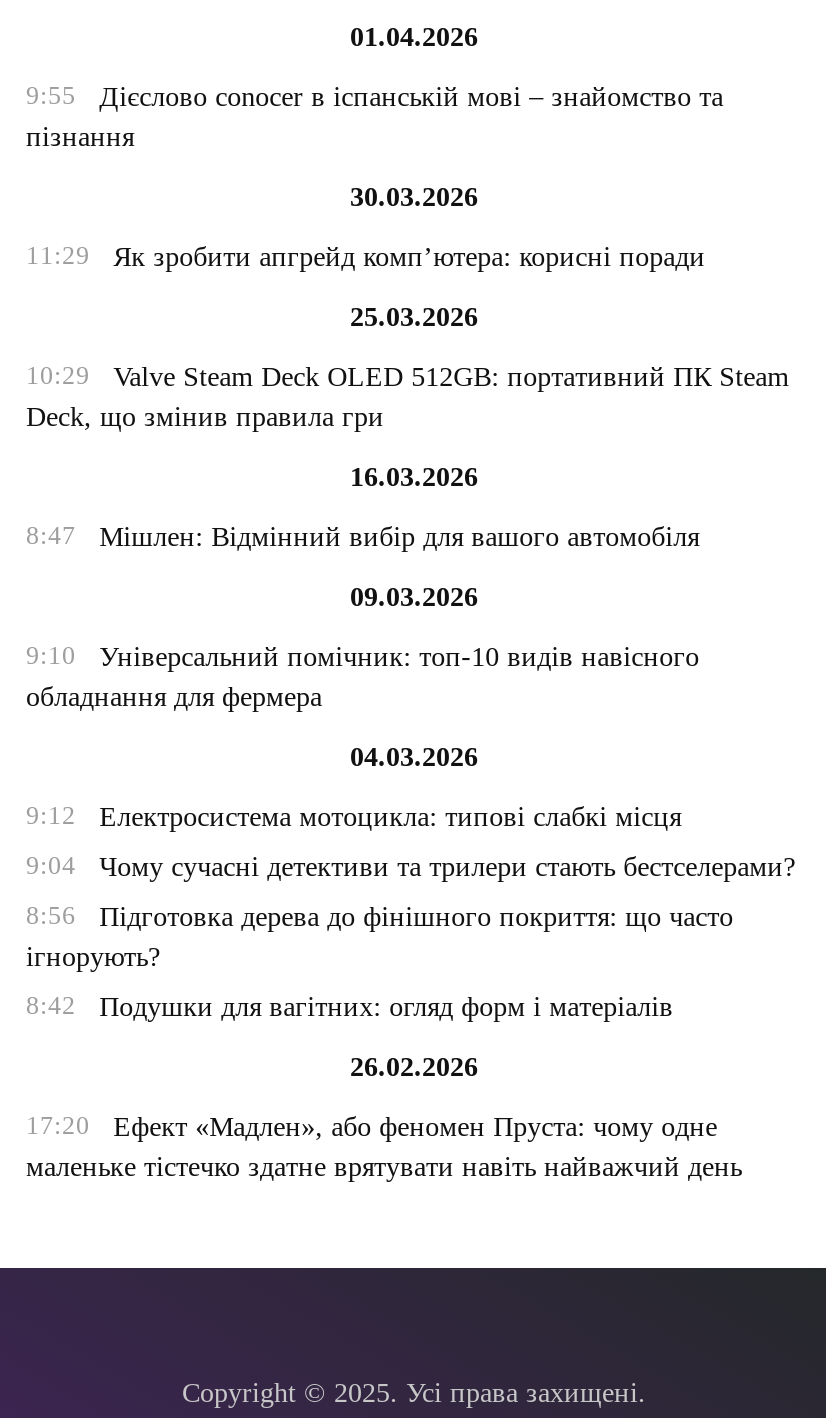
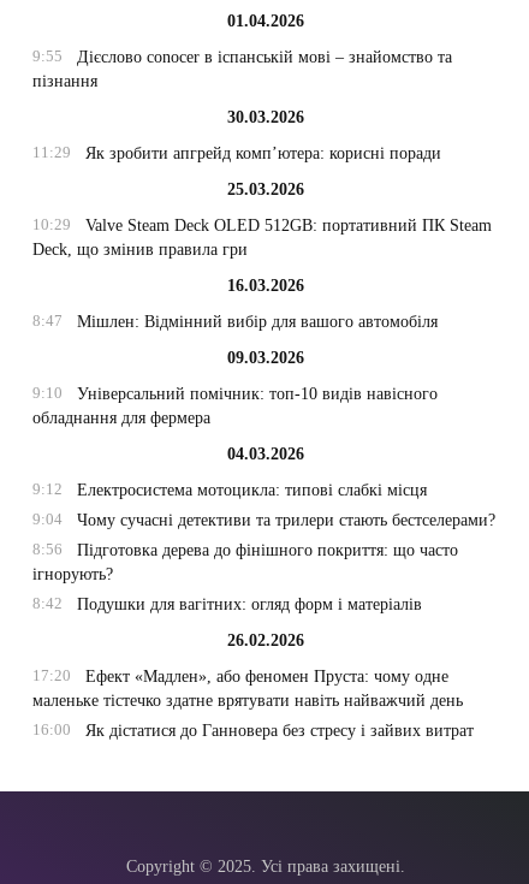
+ 16:00
+ Як дістатися до Ганновера без стресу і зайвих витрат
